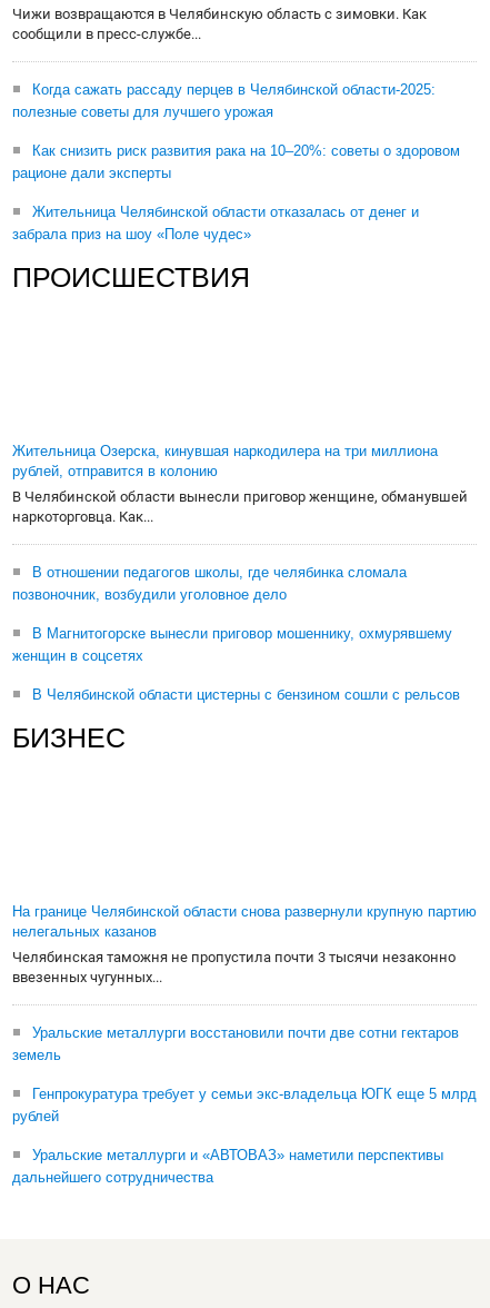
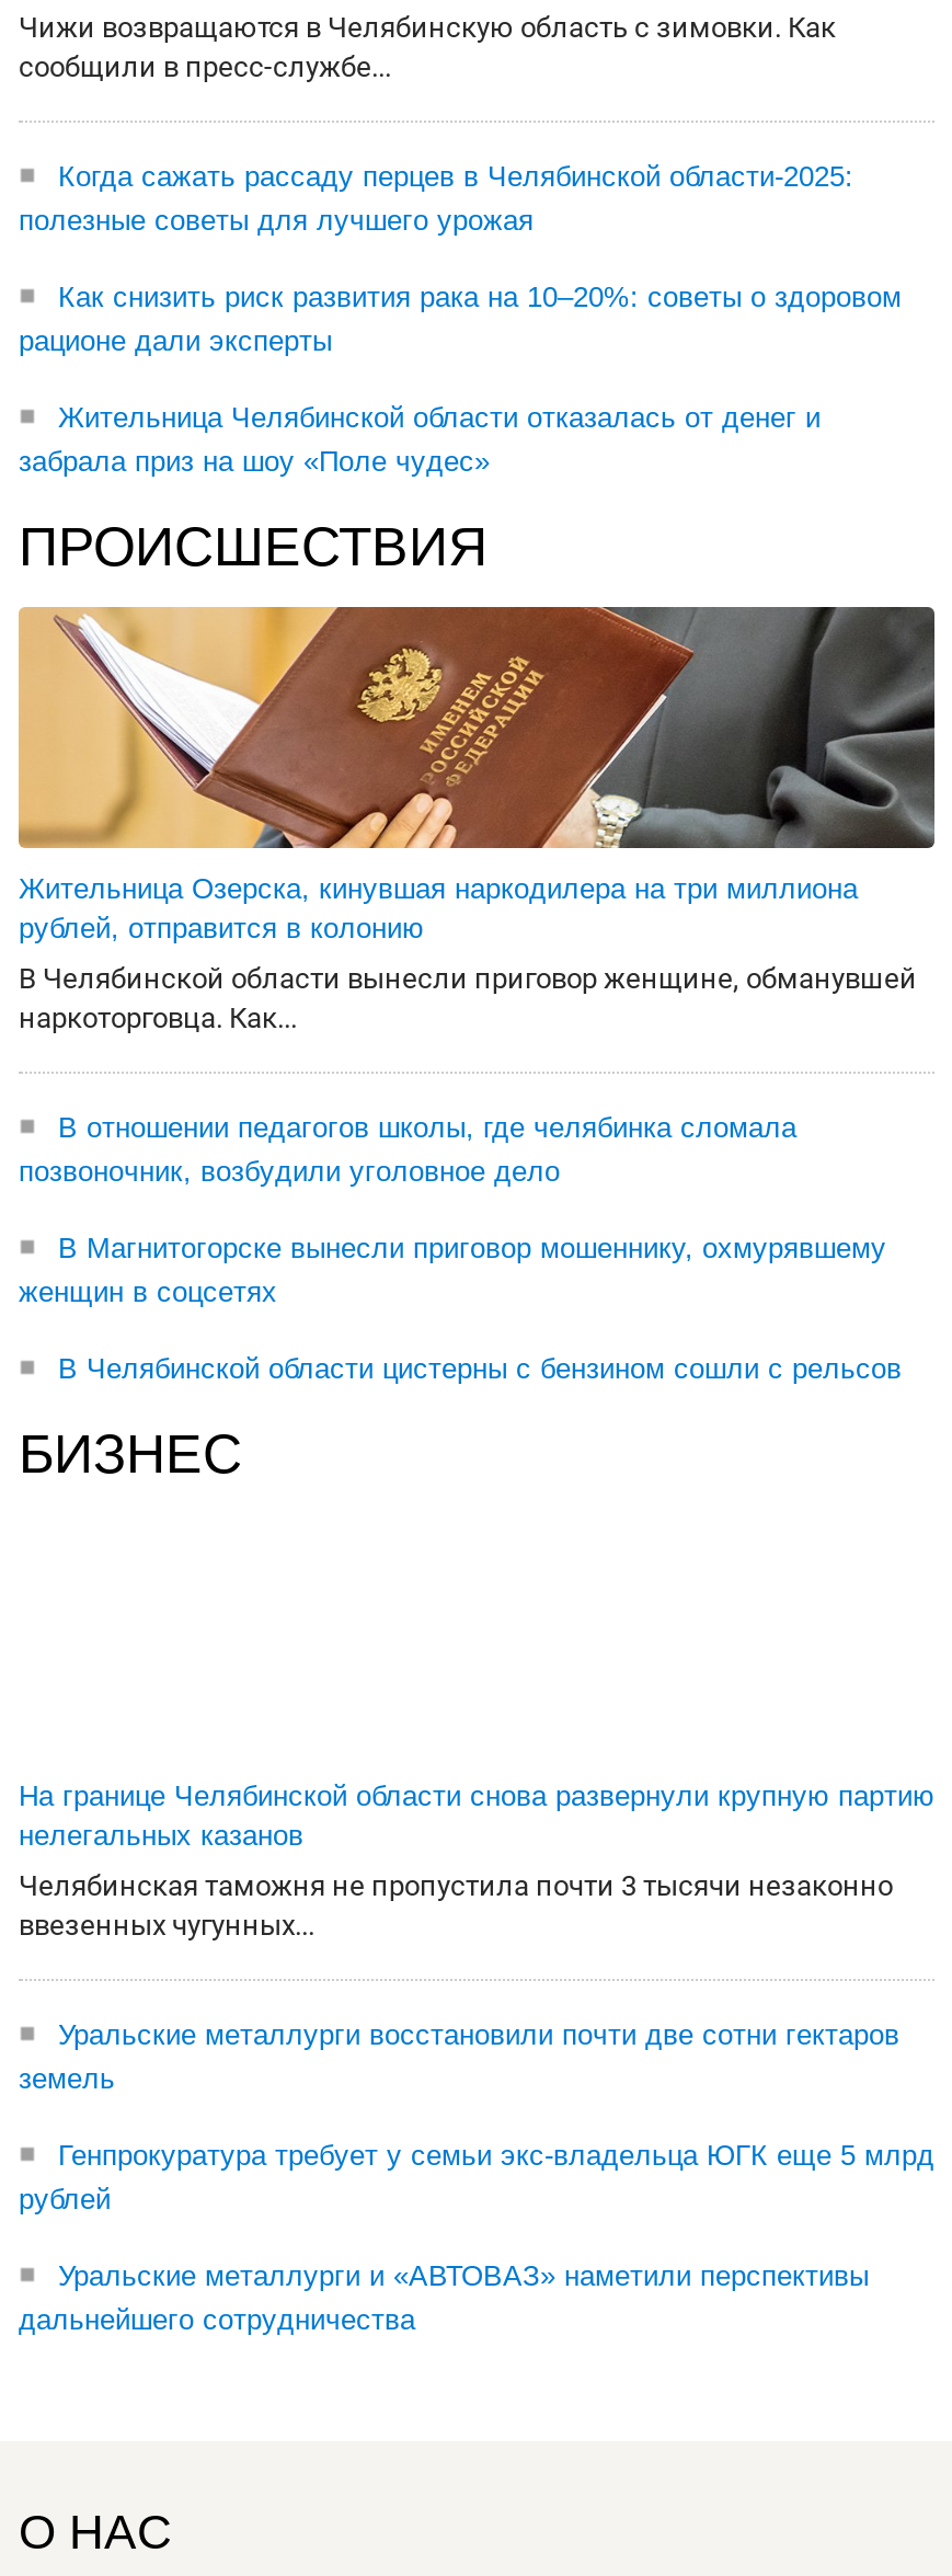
+ [image]
